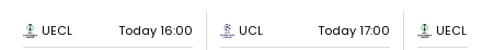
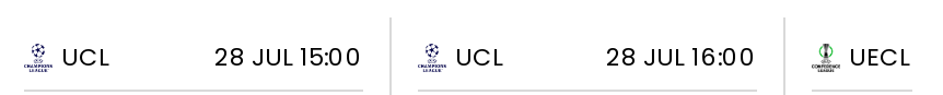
- UECL
- Today 16:00
+ UCL
+ 28 JUL 15:00

- Today 17:00
+ 28 JUL 16:00
